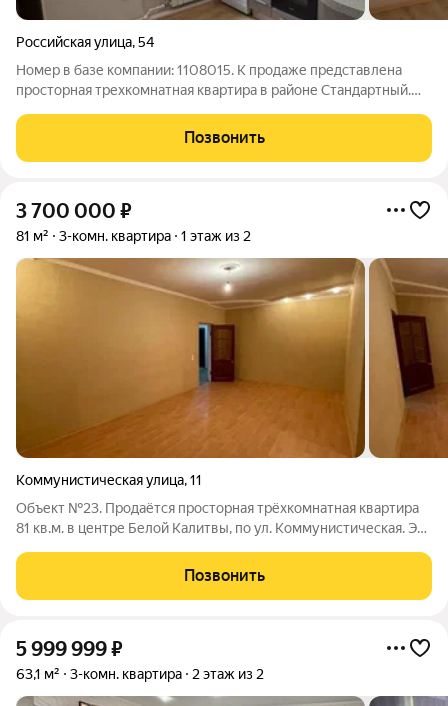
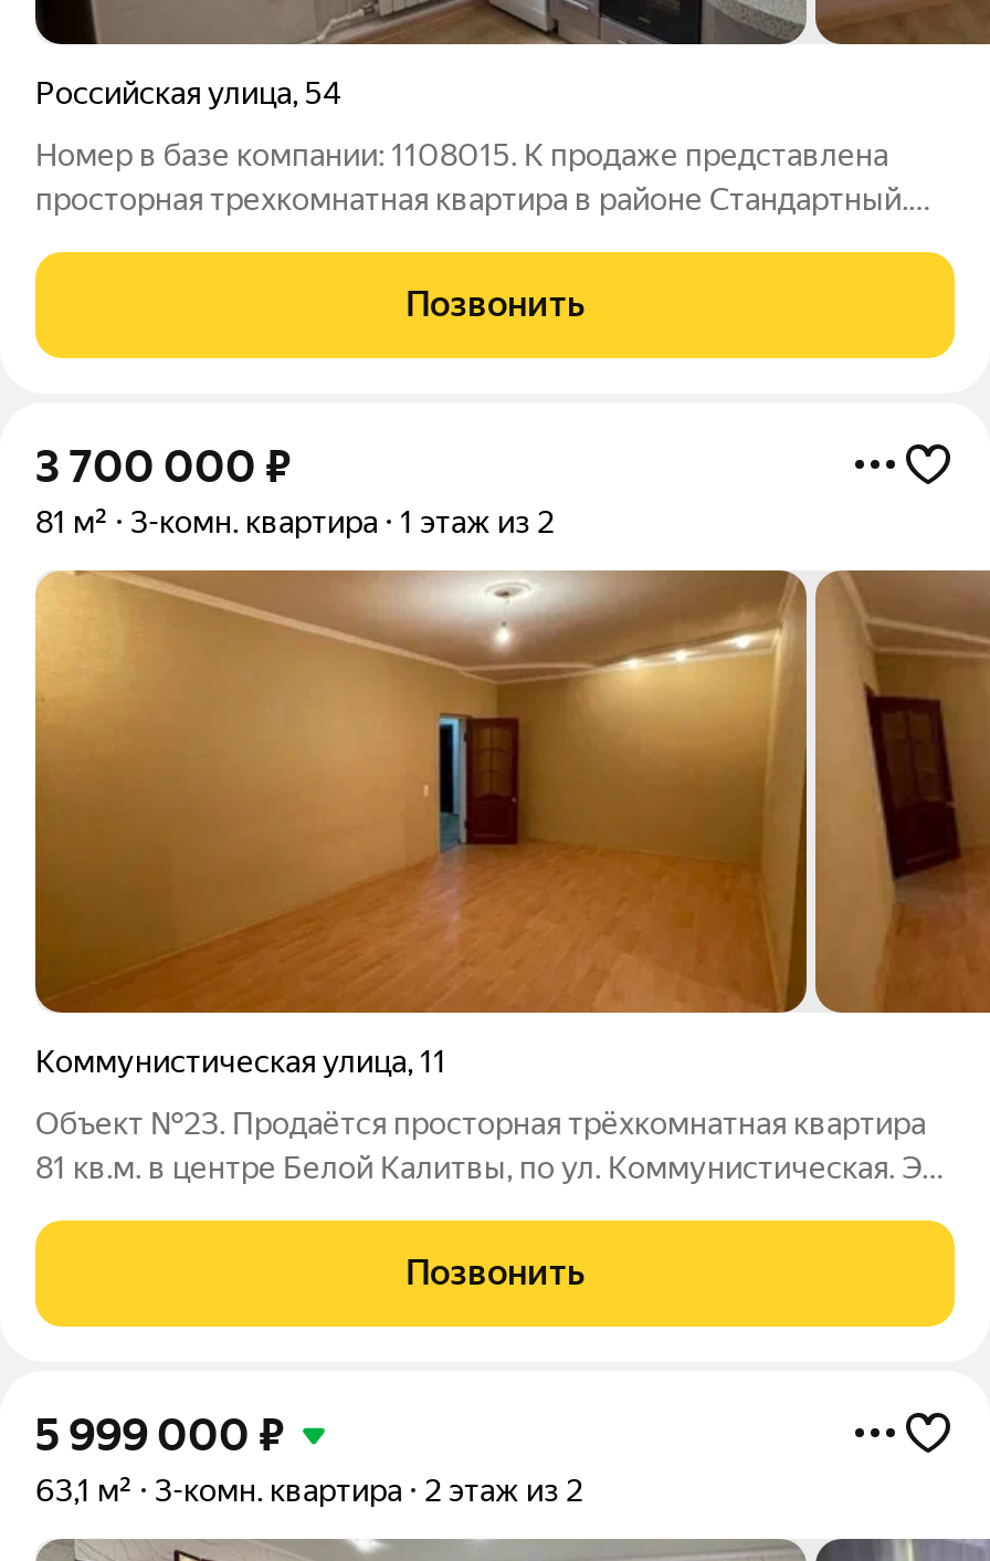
- 5 999 999 ₽
+ 5 999 000 ₽
